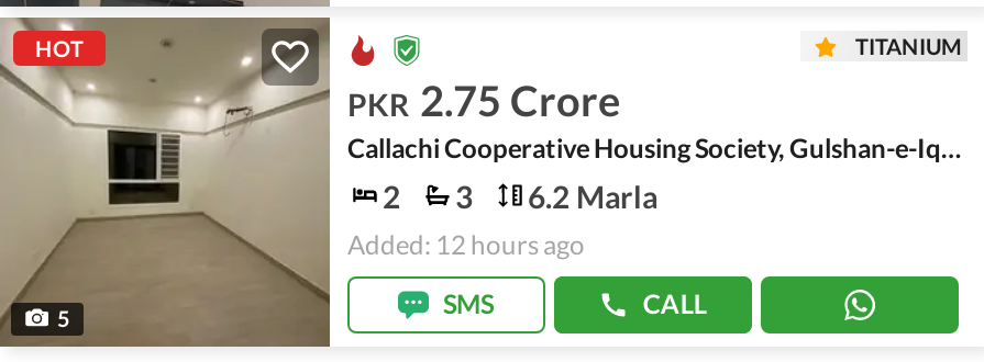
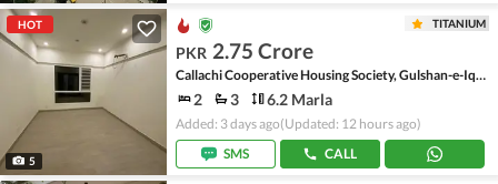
- Added: 12 hours ago
+ Added: 3 days ago(Updated: 12 hours ago)
